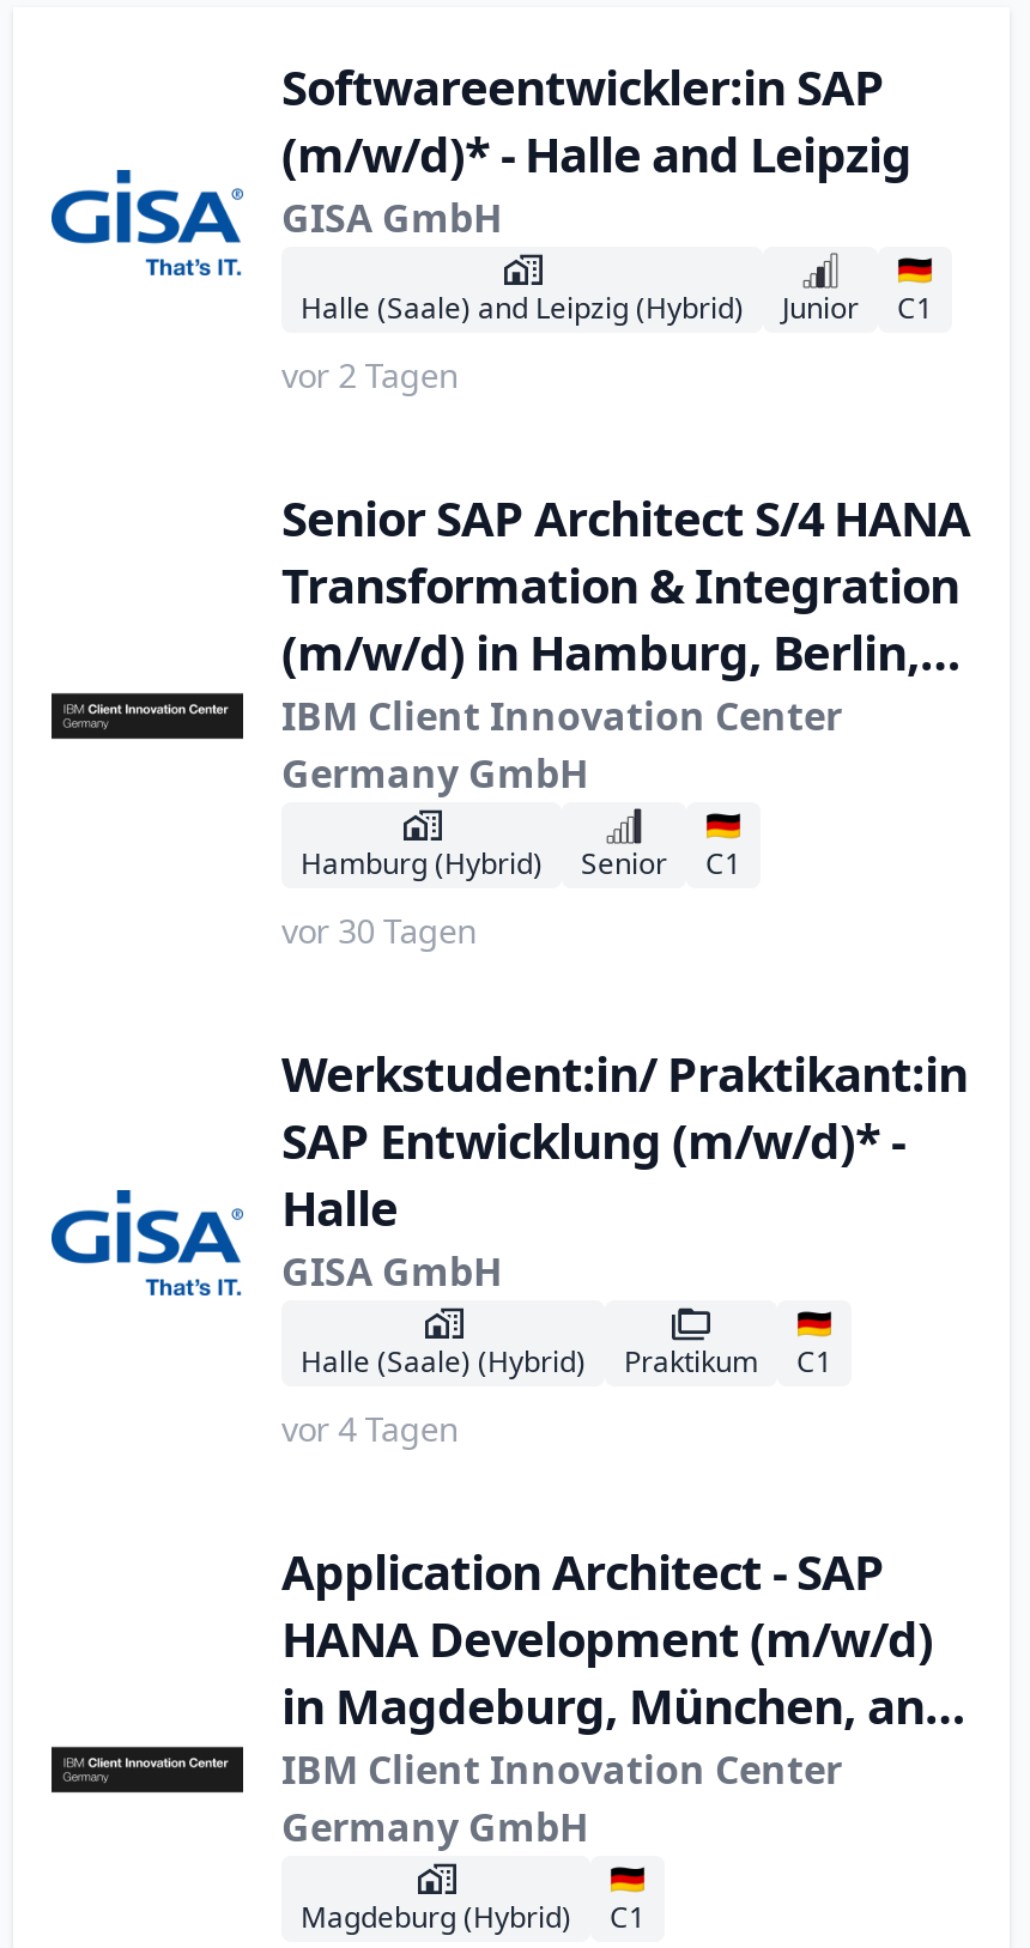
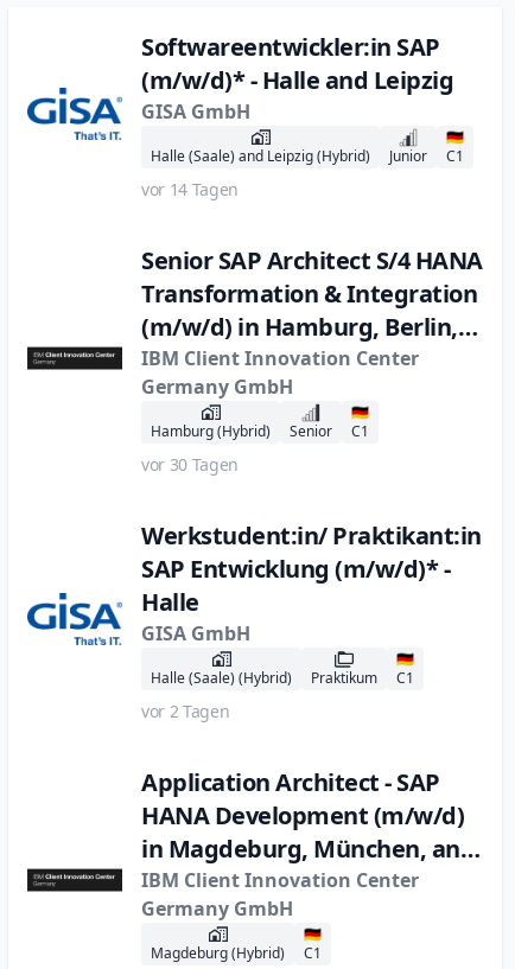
- vor 2 Tagen
+ vor 14 Tagen

- vor 4 Tagen
+ vor 2 Tagen
